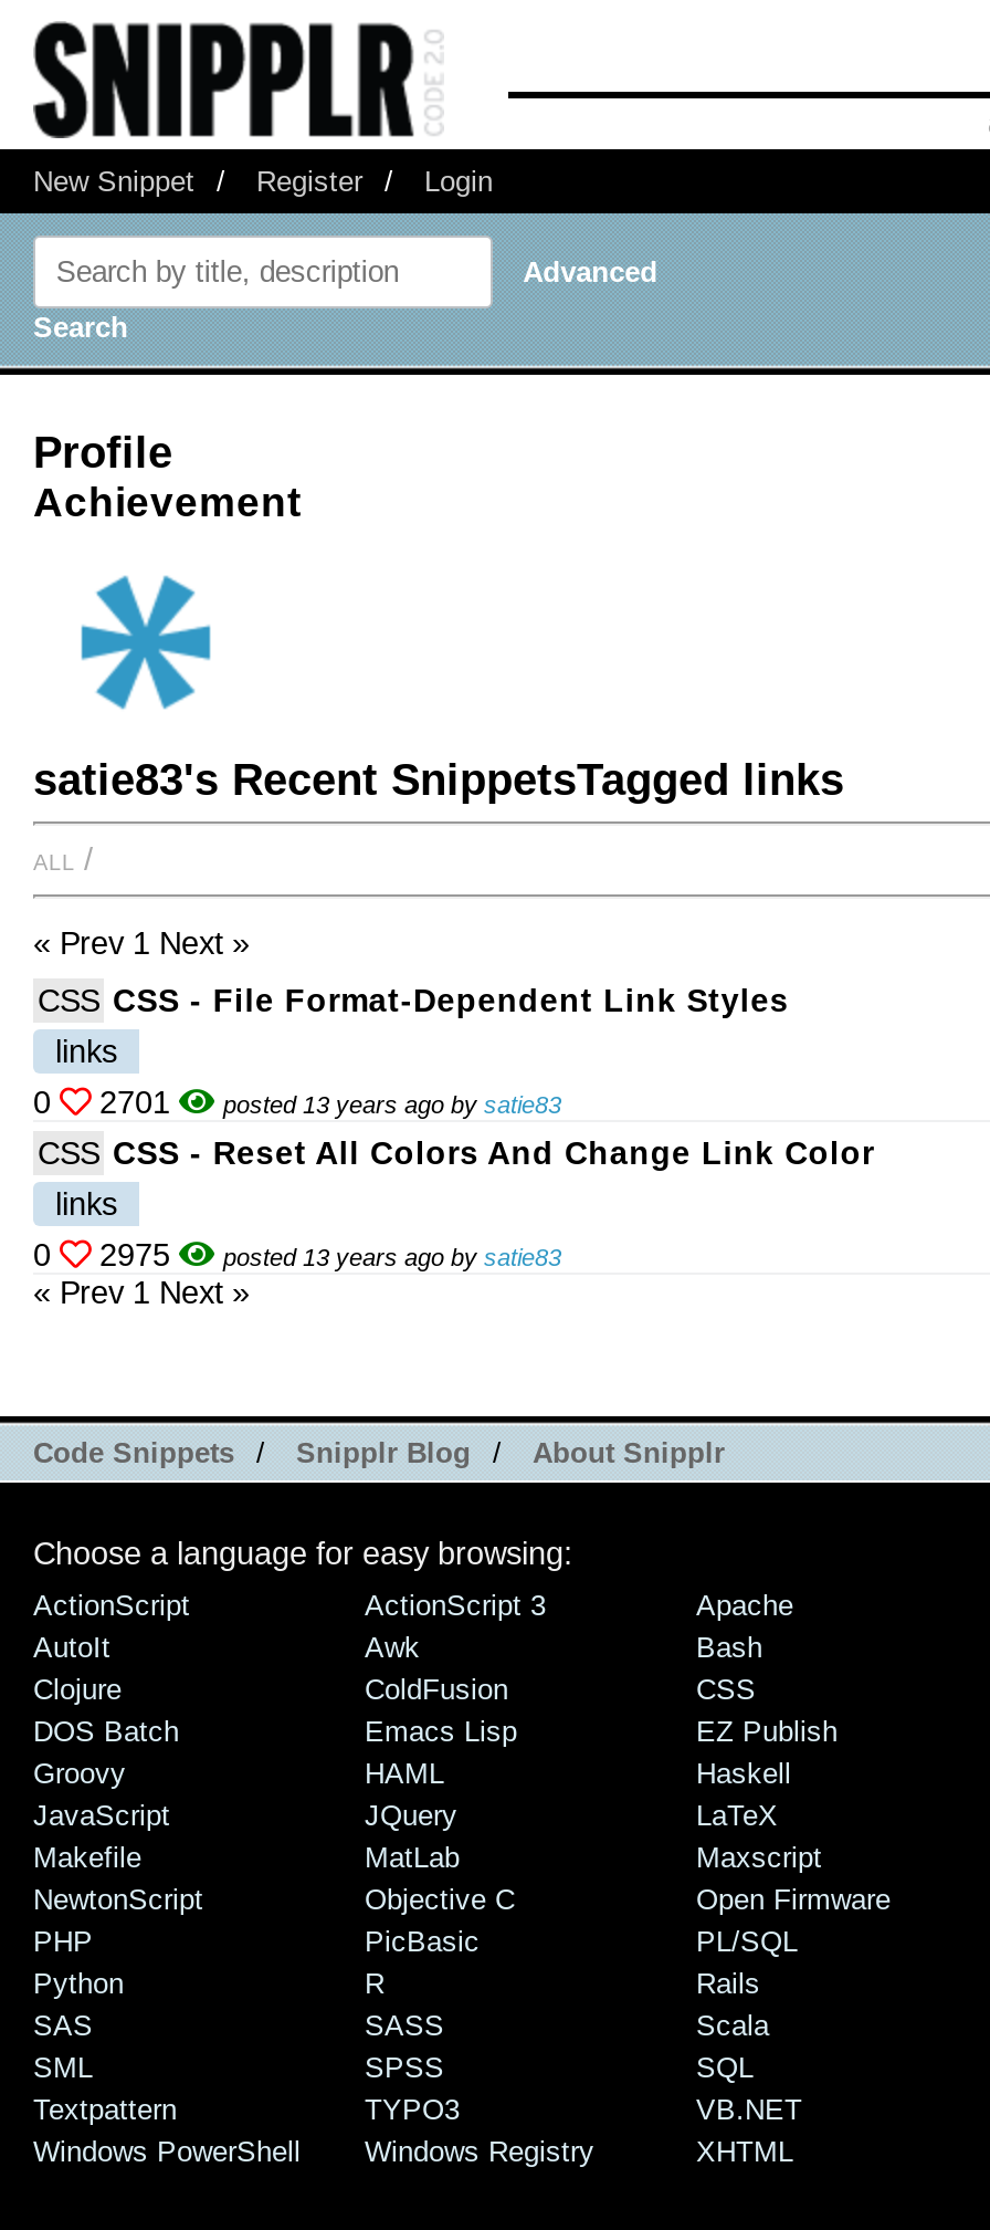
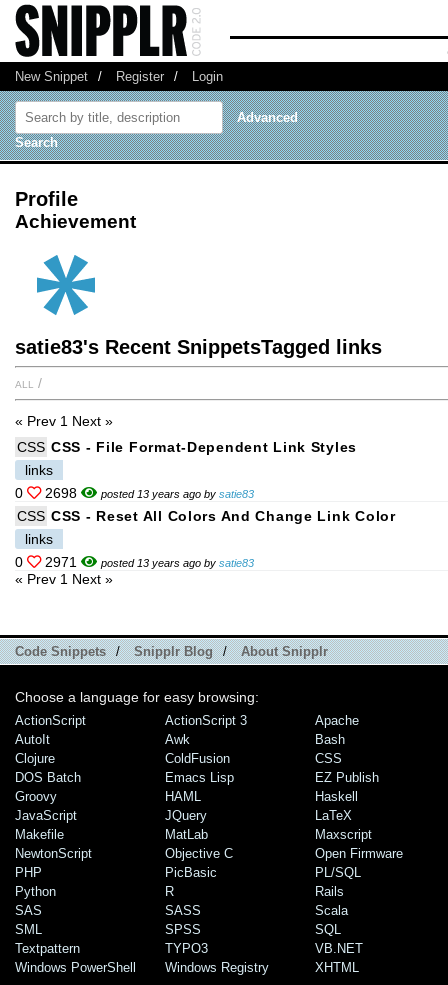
- 0 2701 posted 13 years ago by satie83
+ 0 2698 posted 13 years ago by satie83

- 0 2975 posted 13 years ago by satie83
+ 0 2971 posted 13 years ago by satie83
